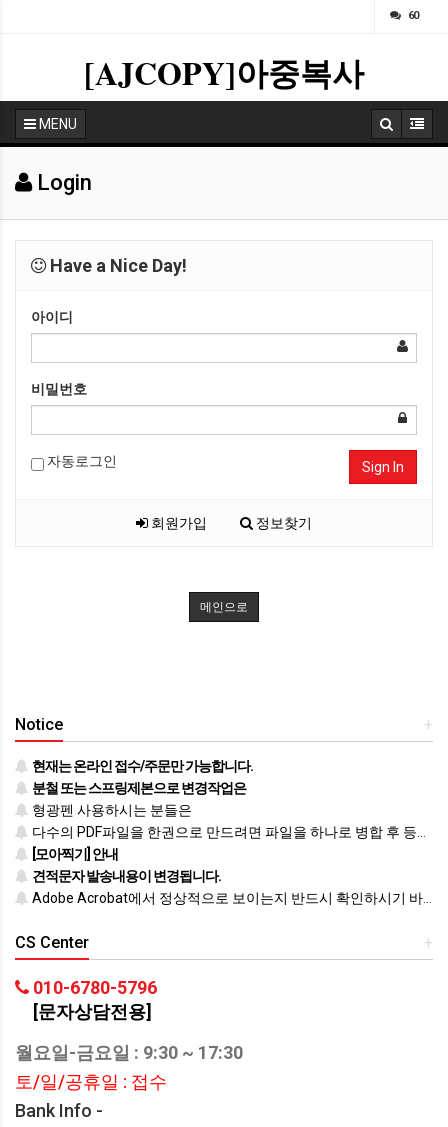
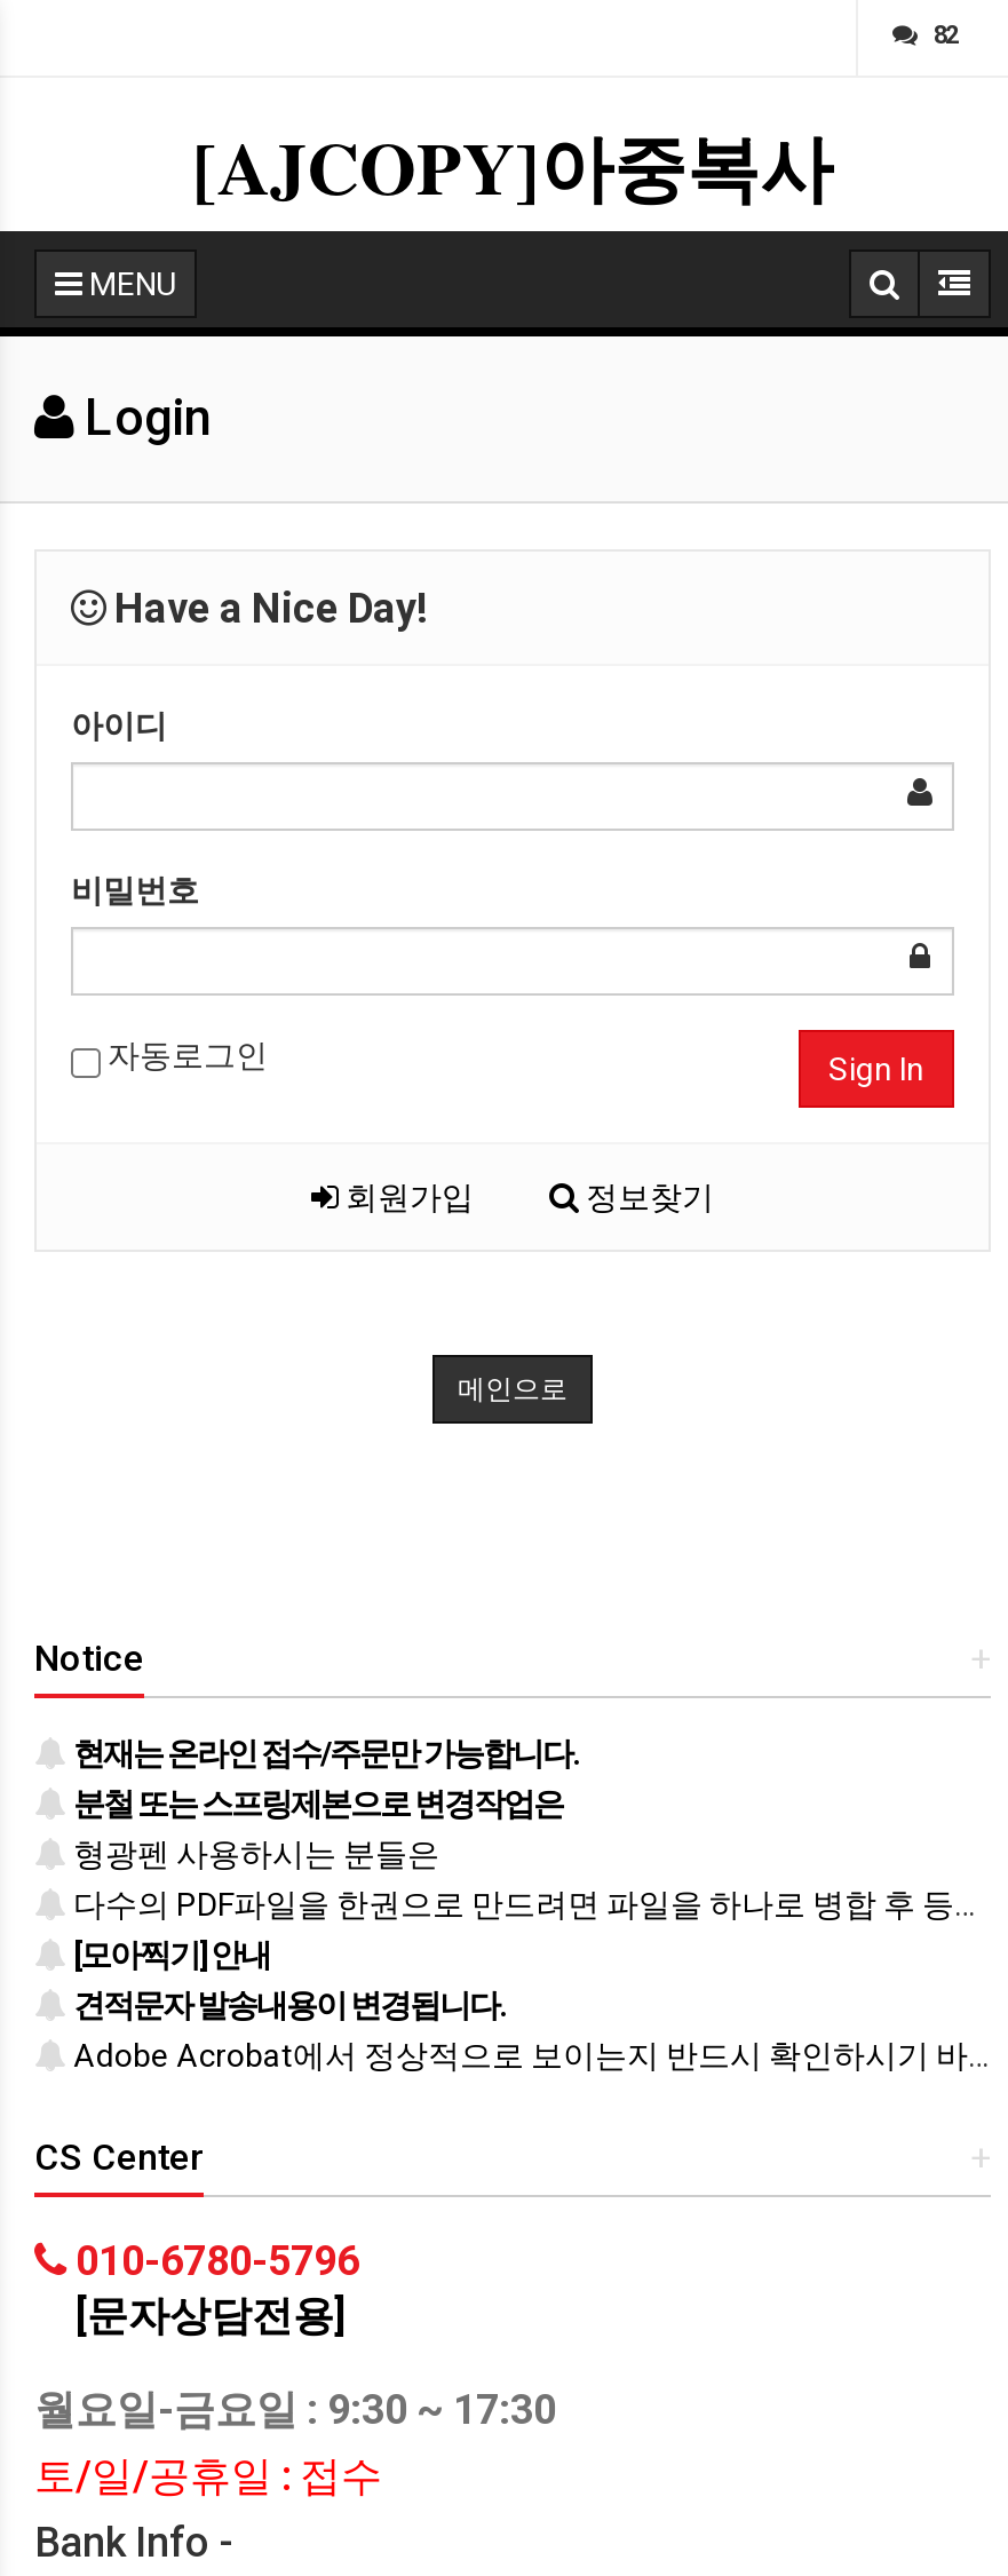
- 60
+ 82
